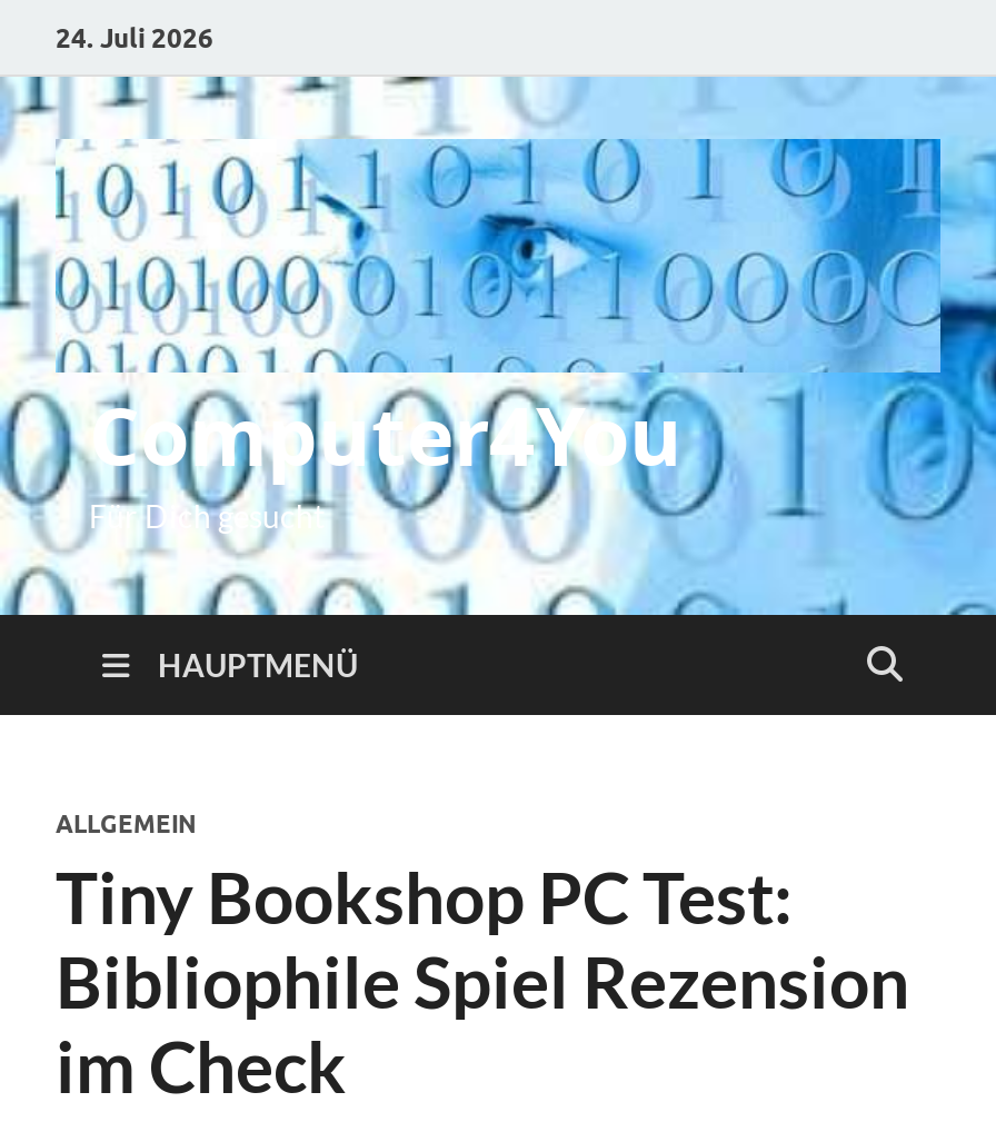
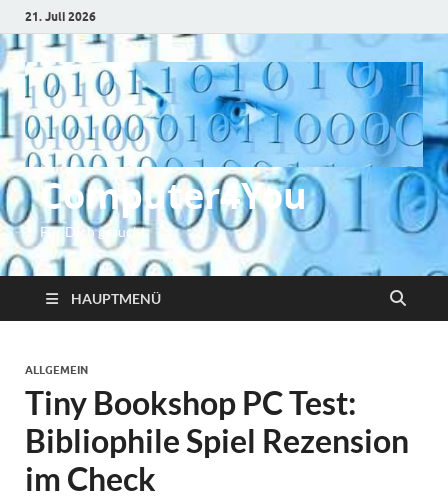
- 24. Juli 2026
+ 21. Juli 2026
